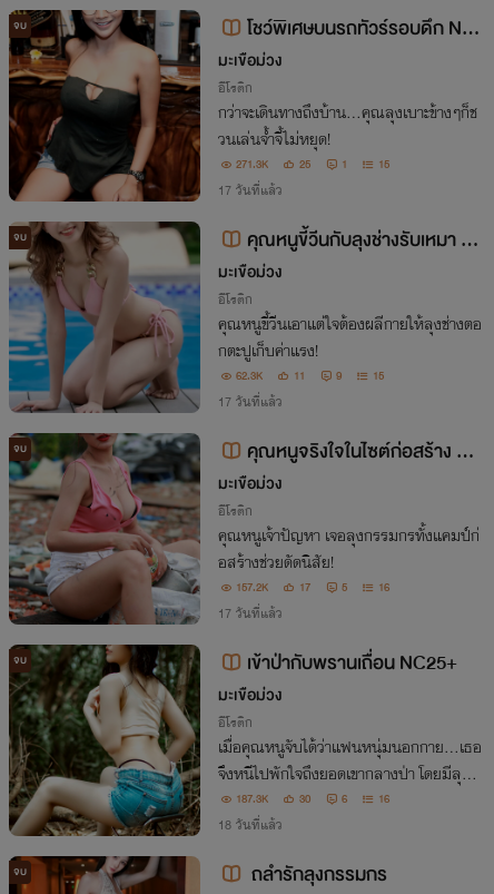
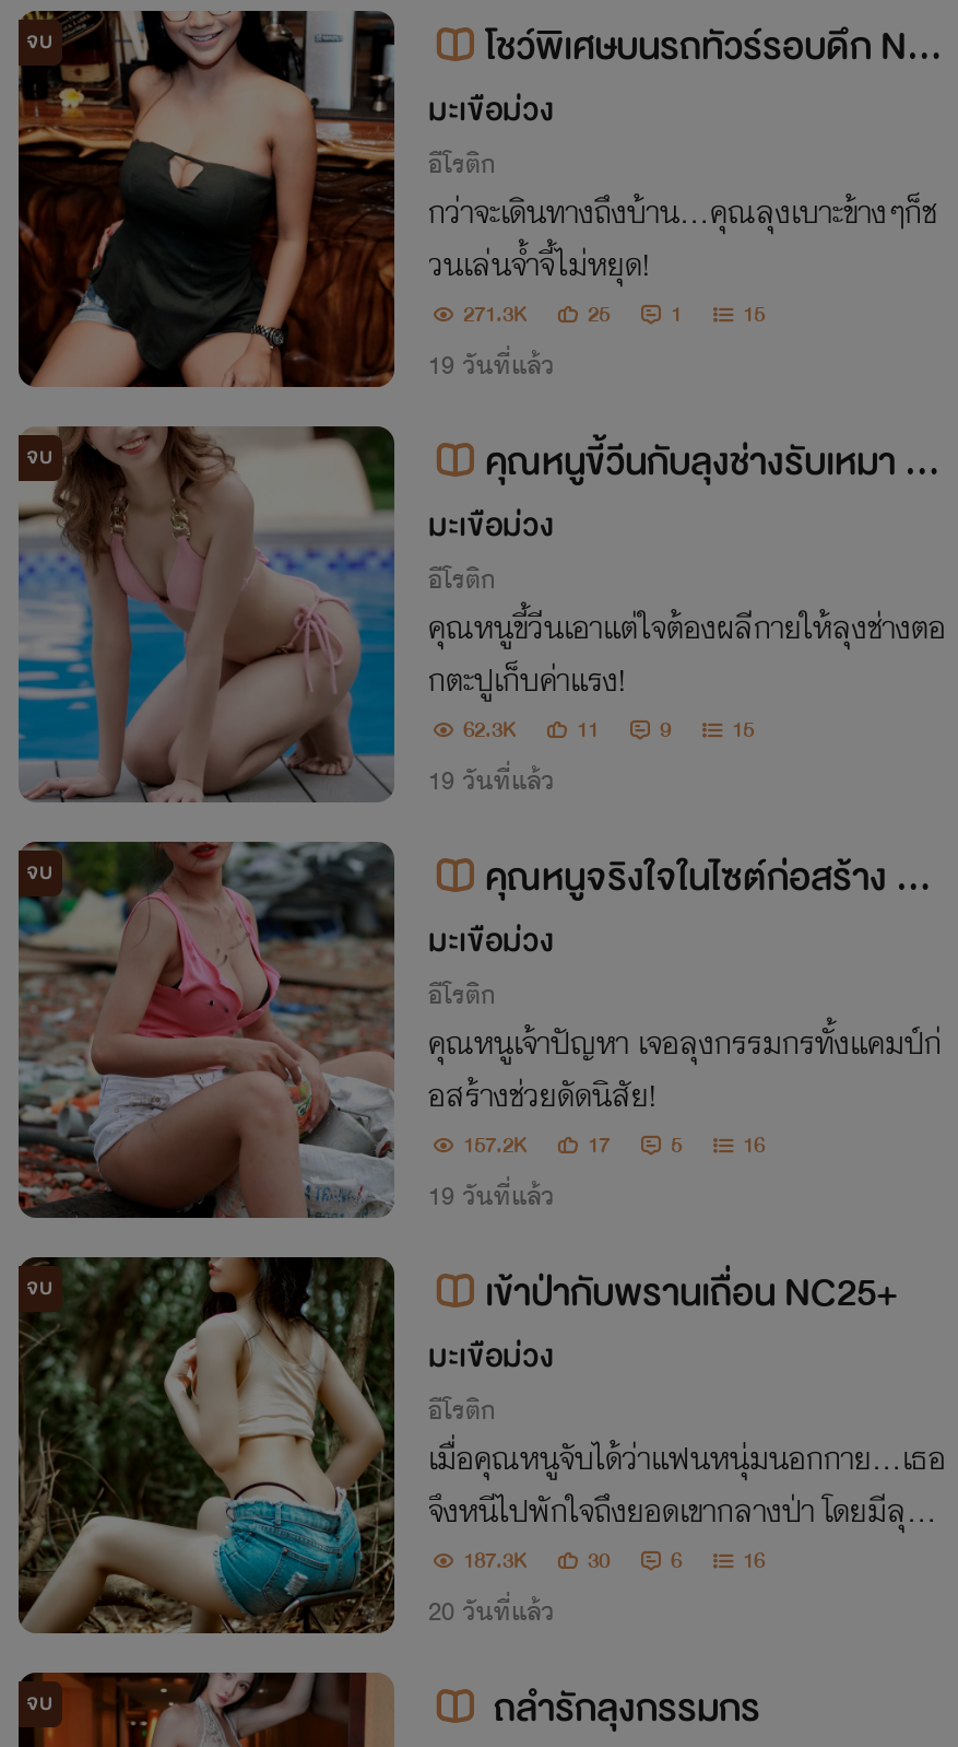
- 17 วันที่แล้ว
+ 19 วันที่แล้ว

- 17 วันที่แล้ว
+ 19 วันที่แล้ว

- 17 วันที่แล้ว
+ 19 วันที่แล้ว

- 18 วันที่แล้ว
+ 20 วันที่แล้ว
